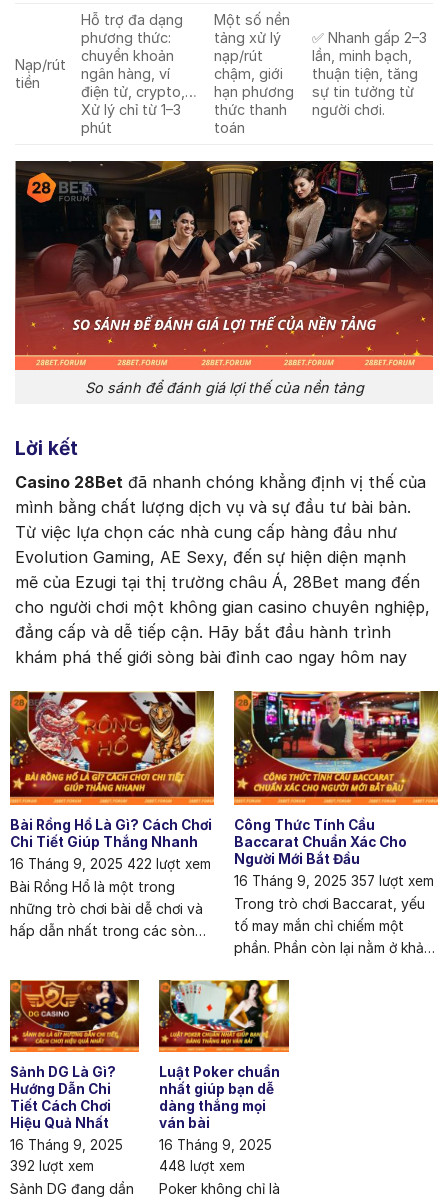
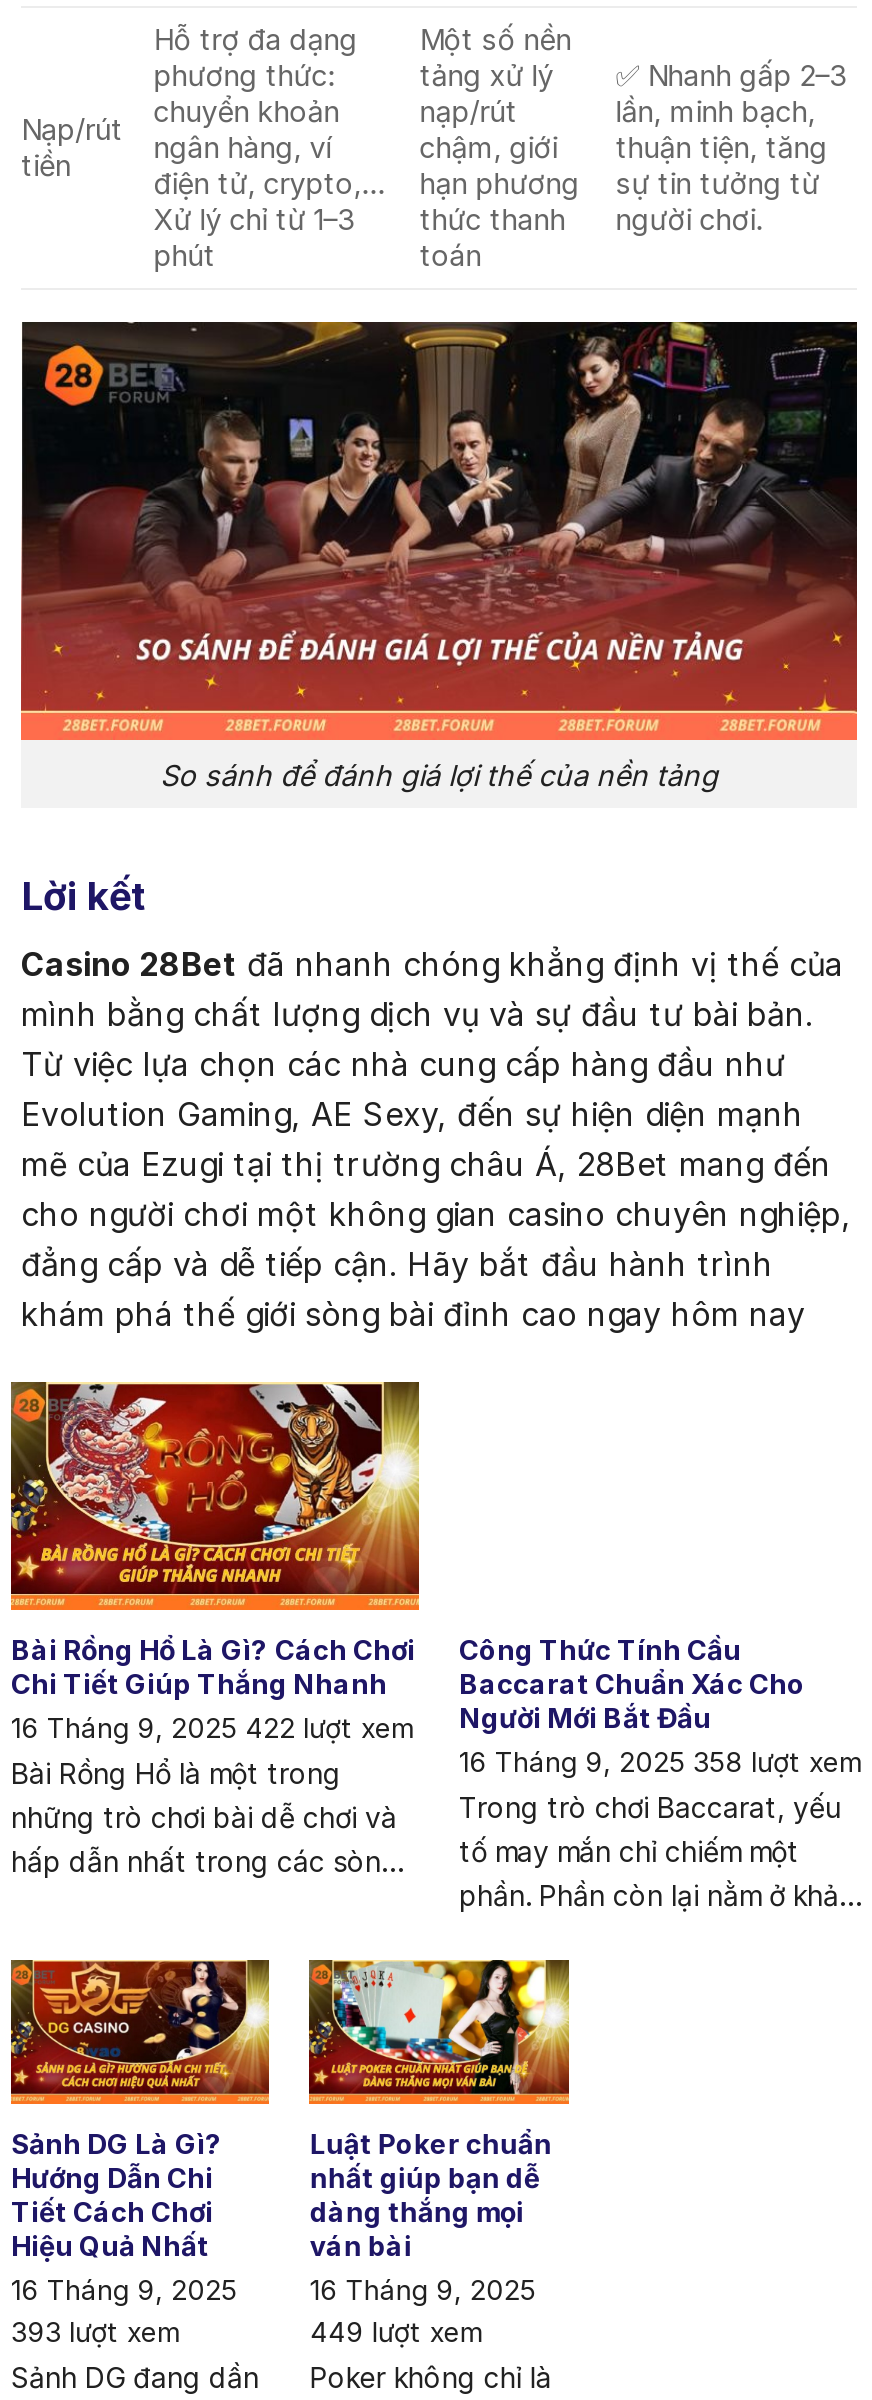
- [image]

- 16 Tháng 9, 2025 357 lượt xem
+ 16 Tháng 9, 2025 358 lượt xem

- 392 lượt xem
+ 393 lượt xem

- 448 lượt xem
+ 449 lượt xem
